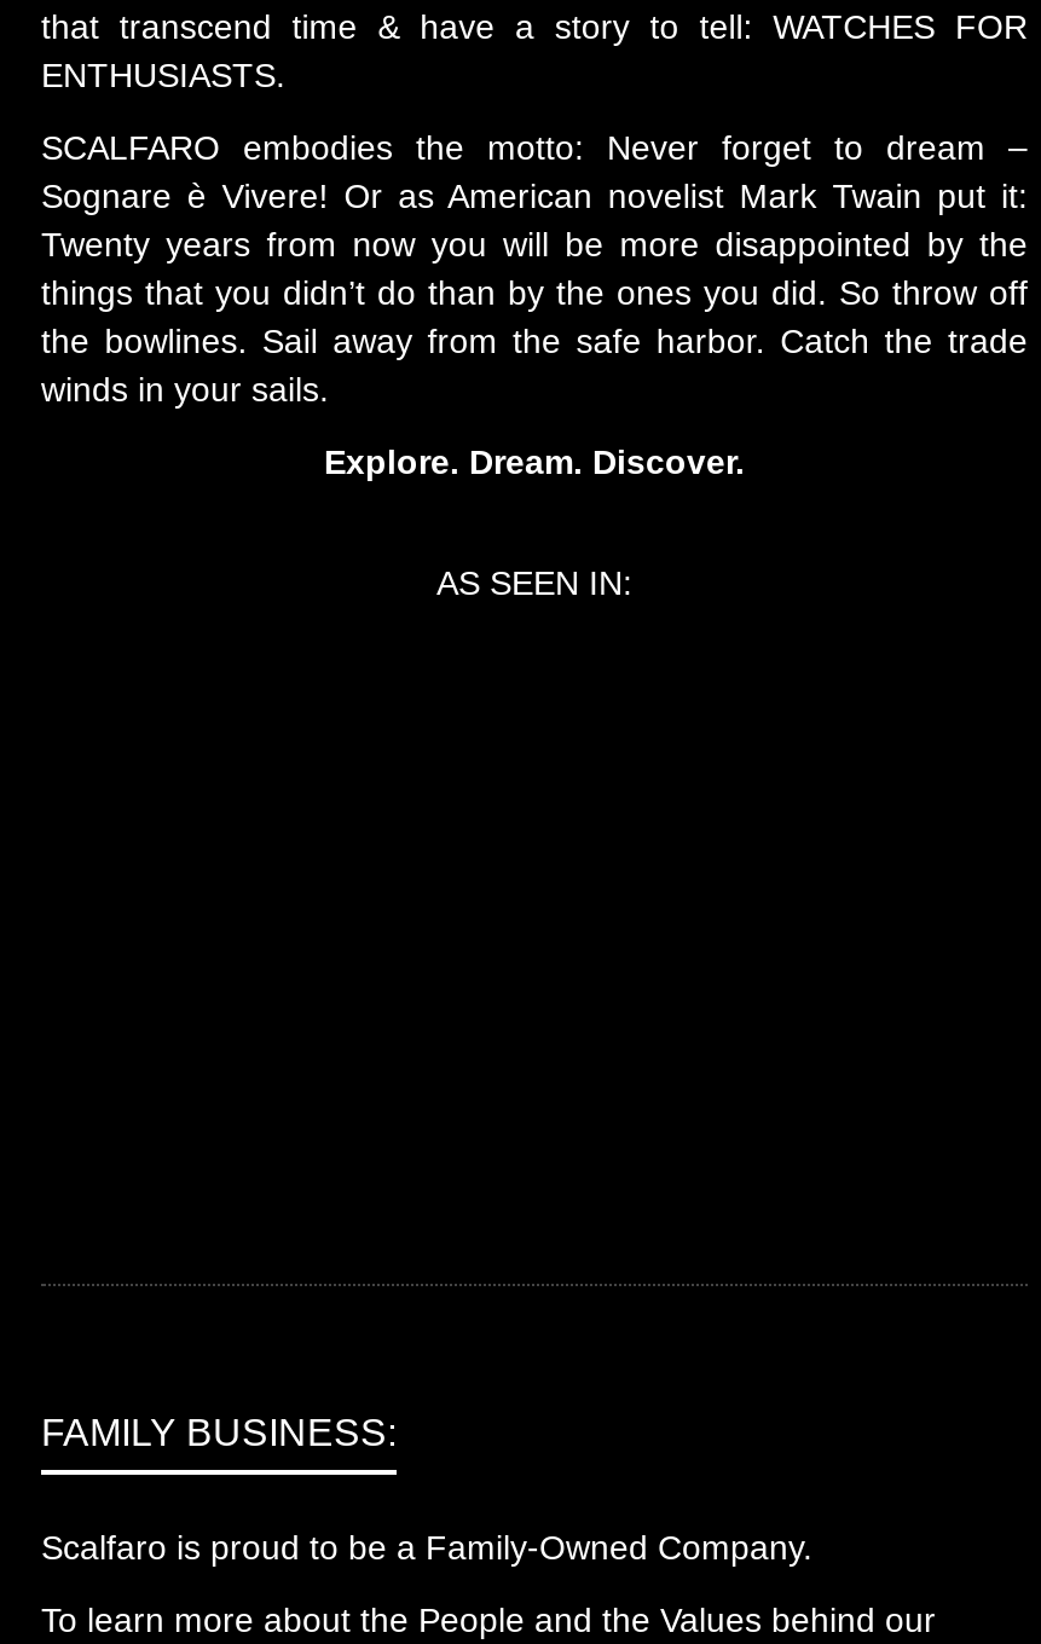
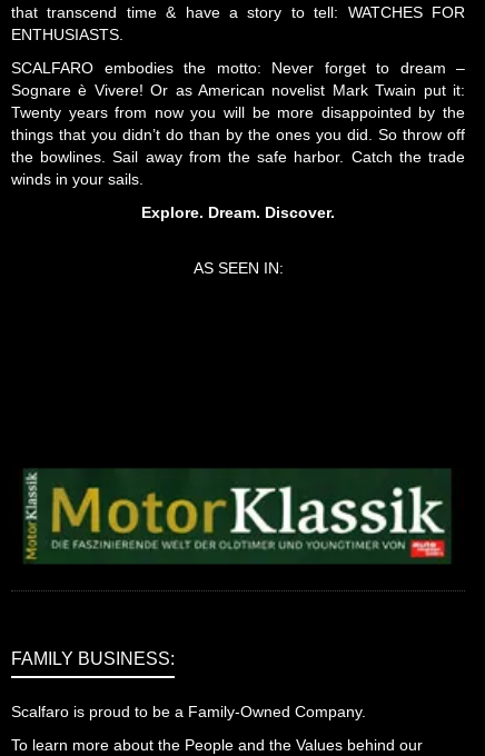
+ [image]
